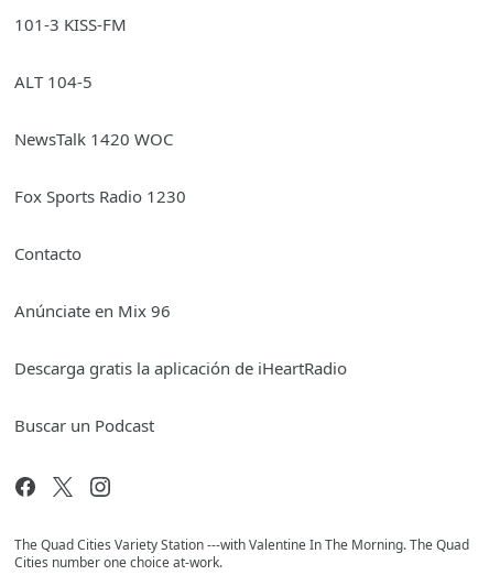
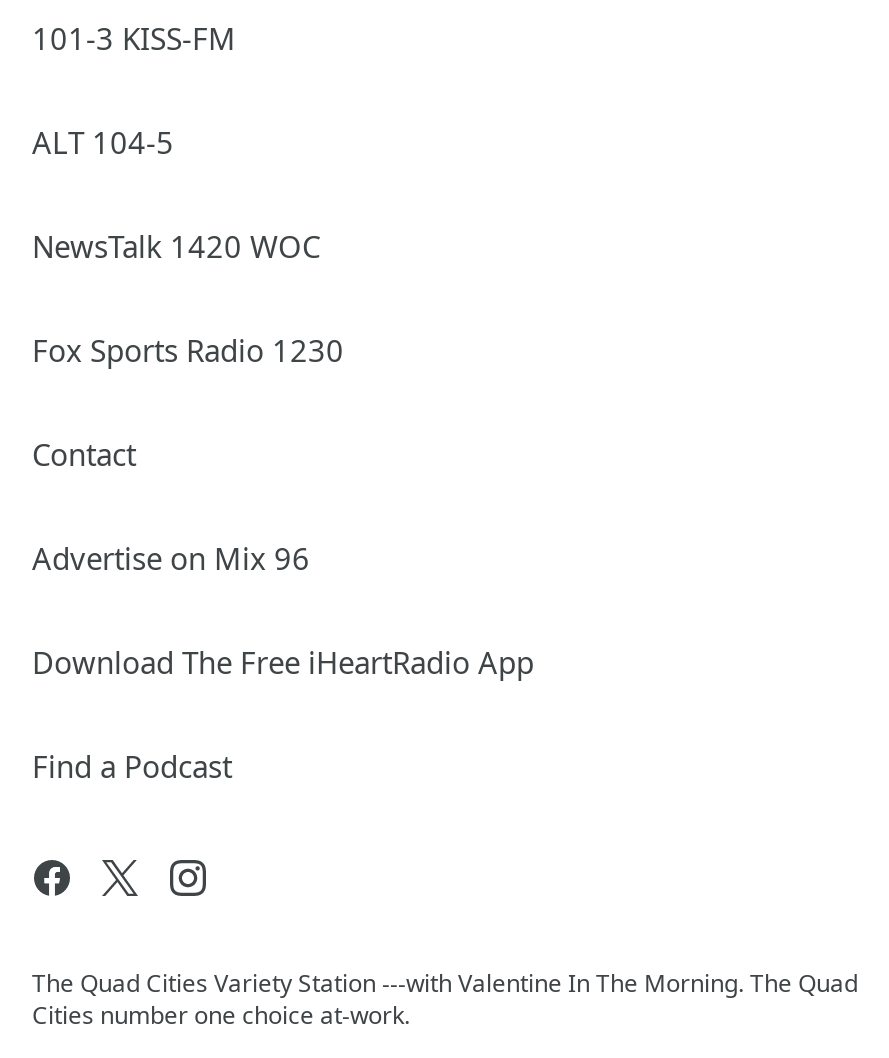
- Contacto
+ Contact

- Anúnciate en Mix 96
+ Advertise on Mix 96

- Descarga gratis la aplicación de iHeartRadio
+ Download The Free iHeartRadio App

- Buscar un Podcast
+ Find a Podcast
